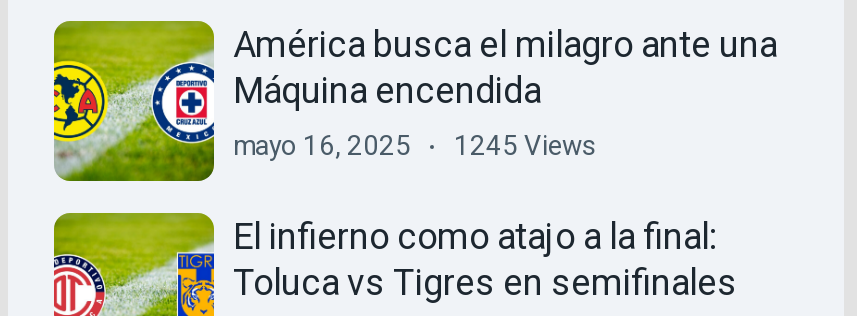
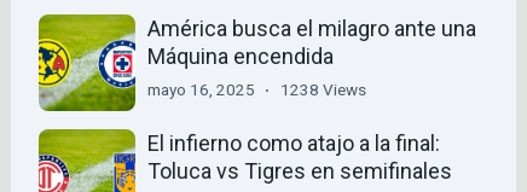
- mayo 16, 2025 1245 Views
+ mayo 16, 2025 1238 Views
